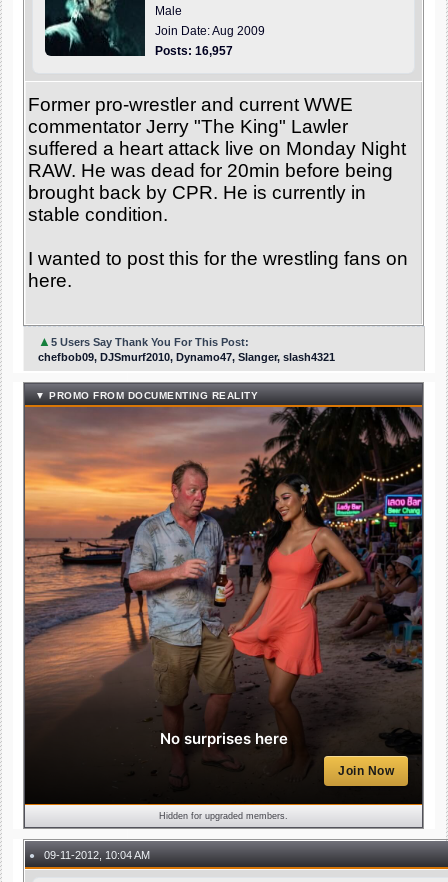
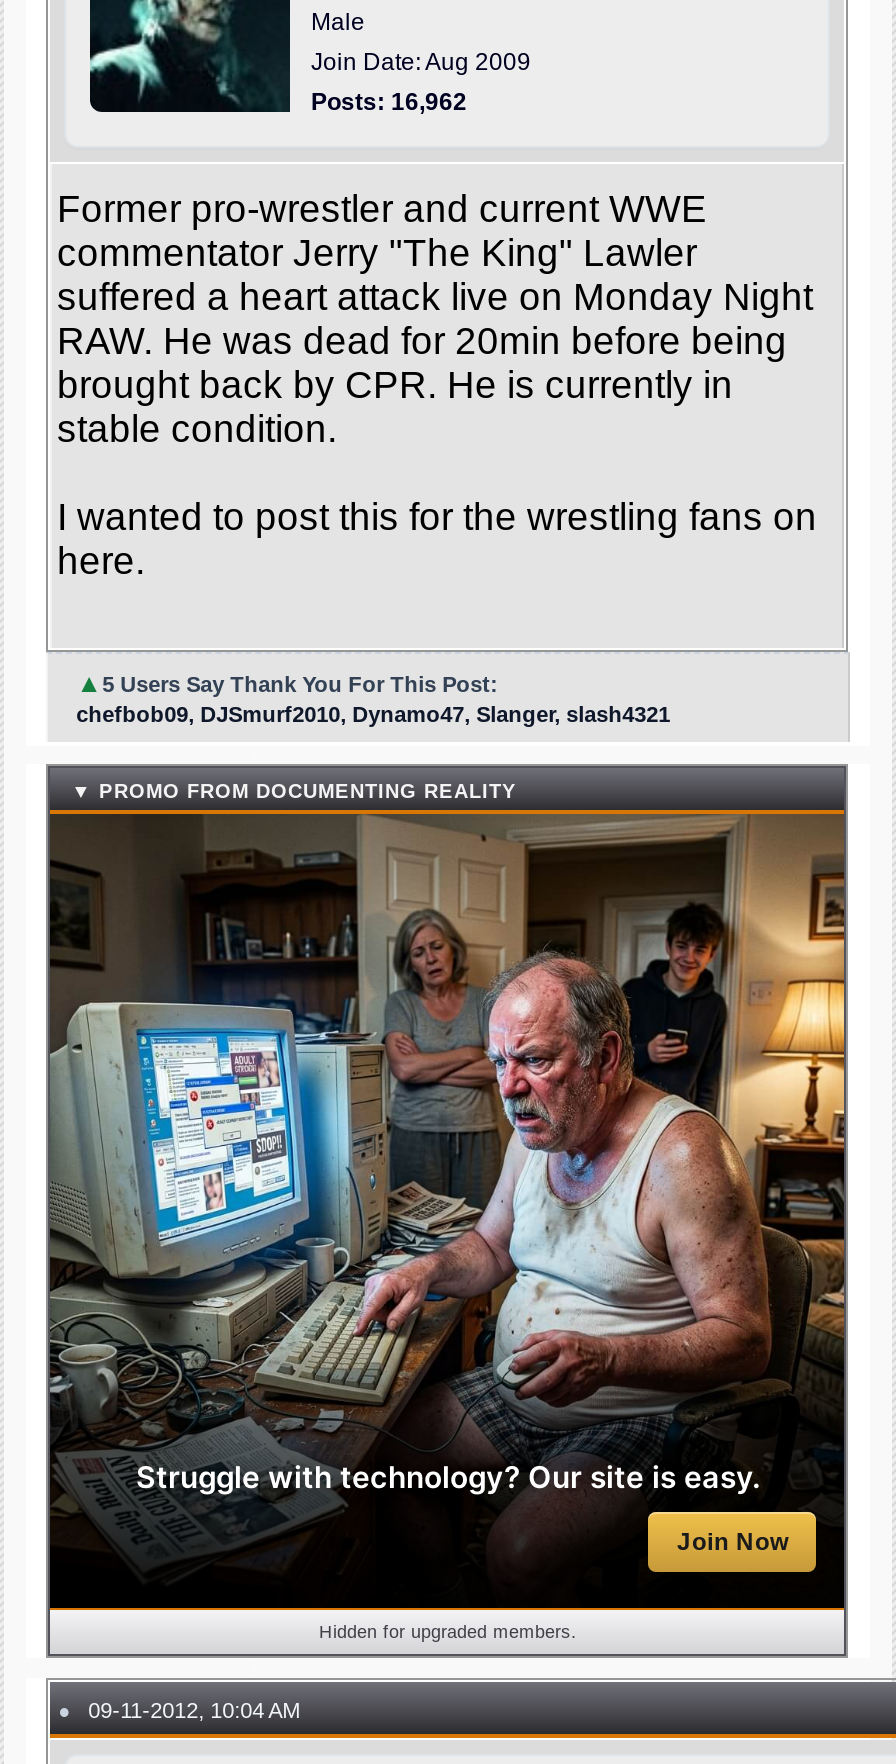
- Posts: 16,957
+ Posts: 16,962

- [image]
- No surprises here
+ [image]
+ Struggle with technology? Our site is easy.
